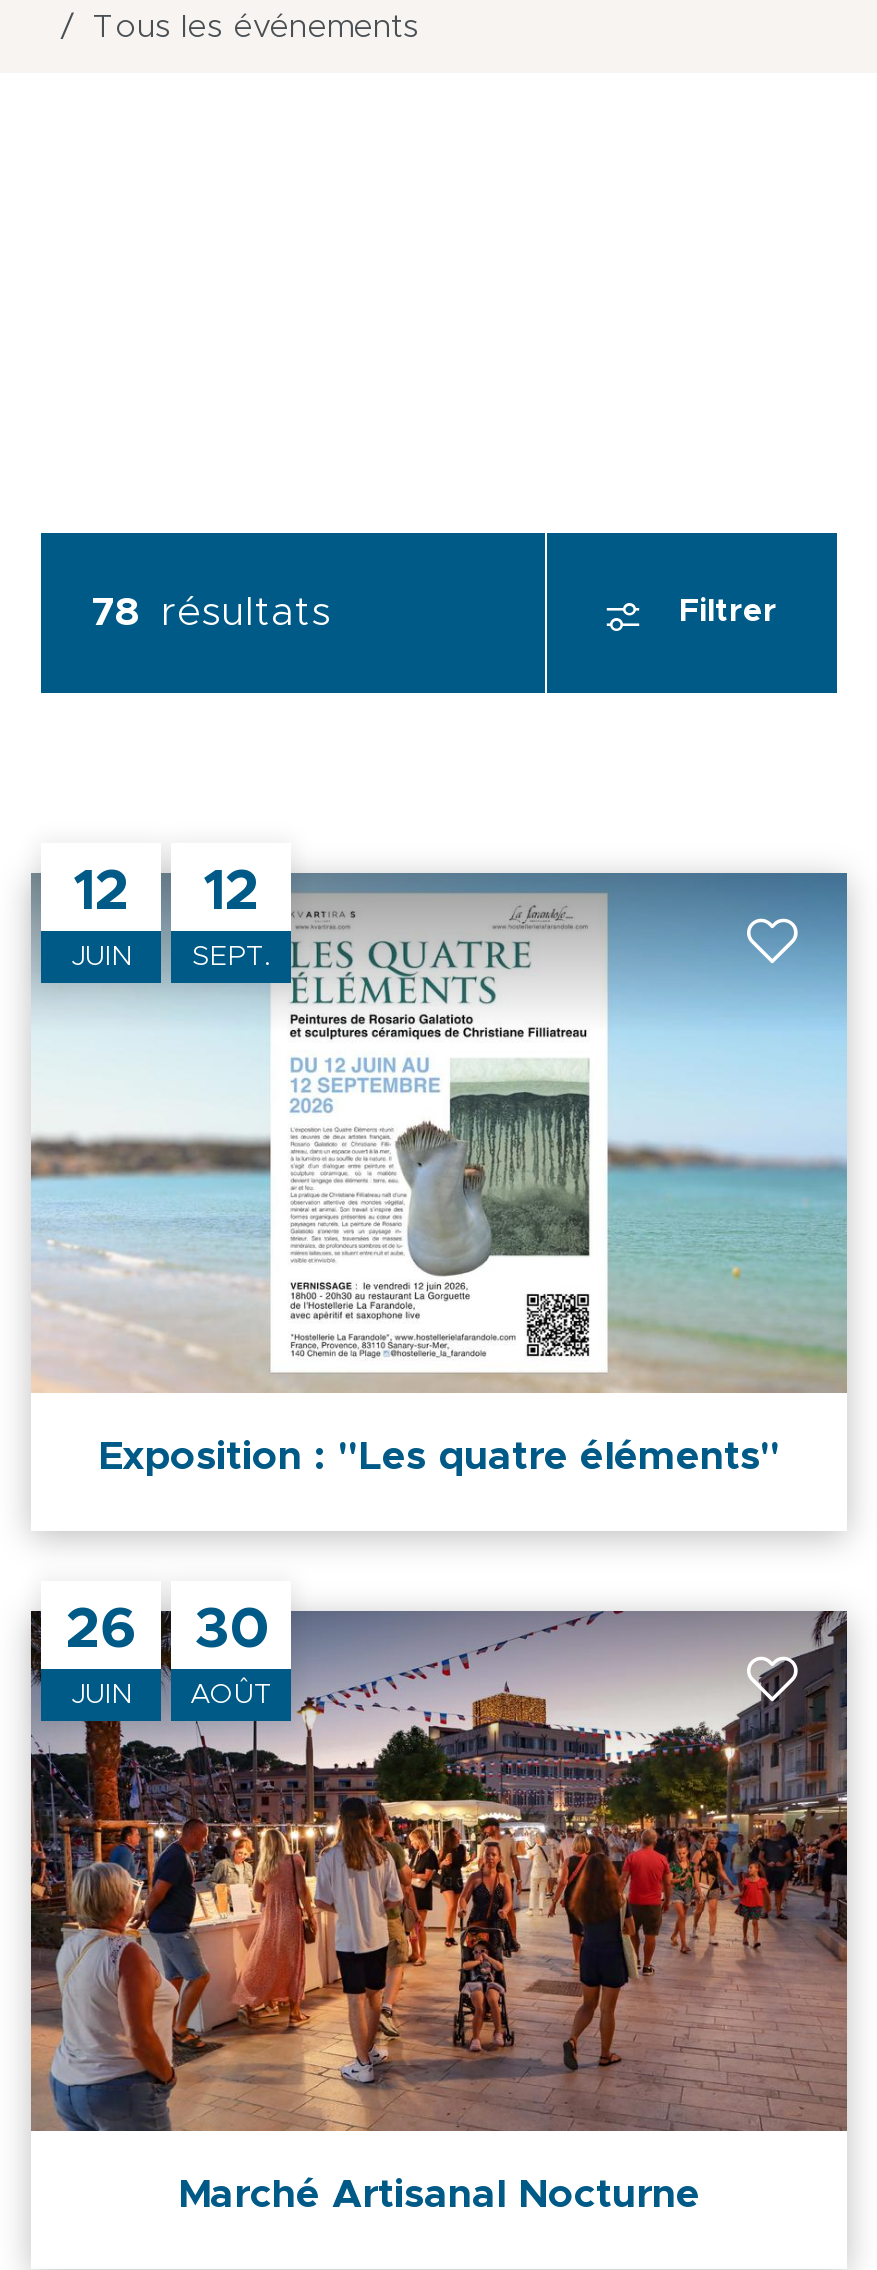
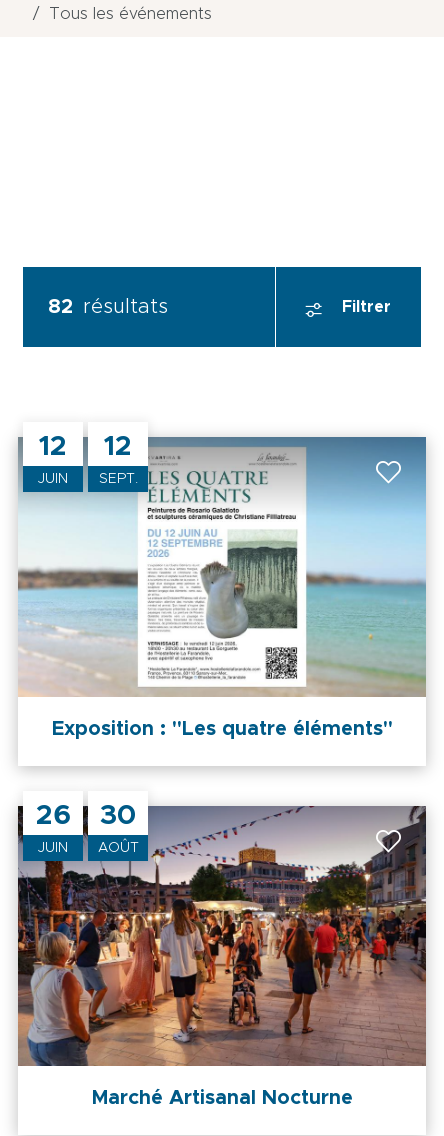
- 78 résultats
+ 82 résultats
